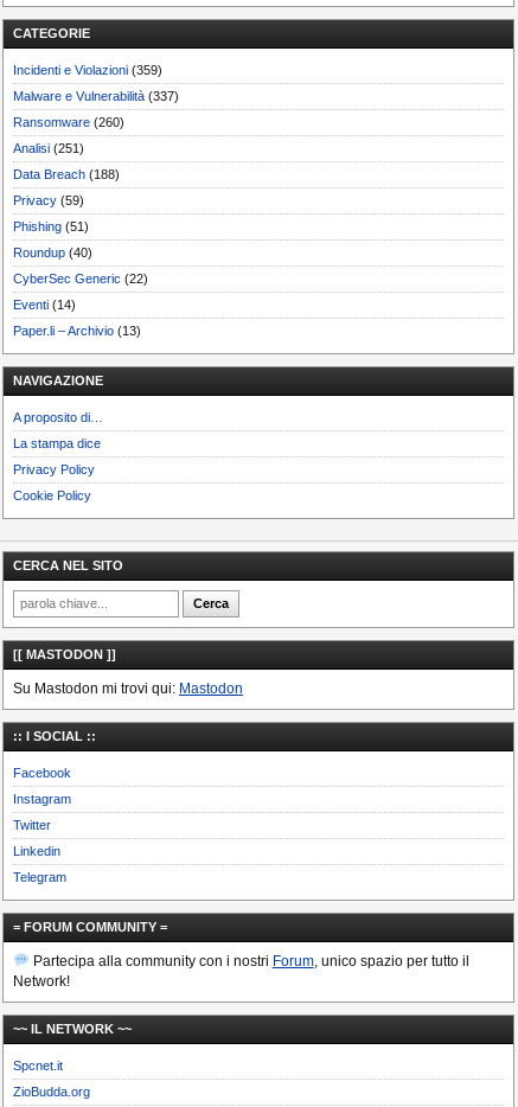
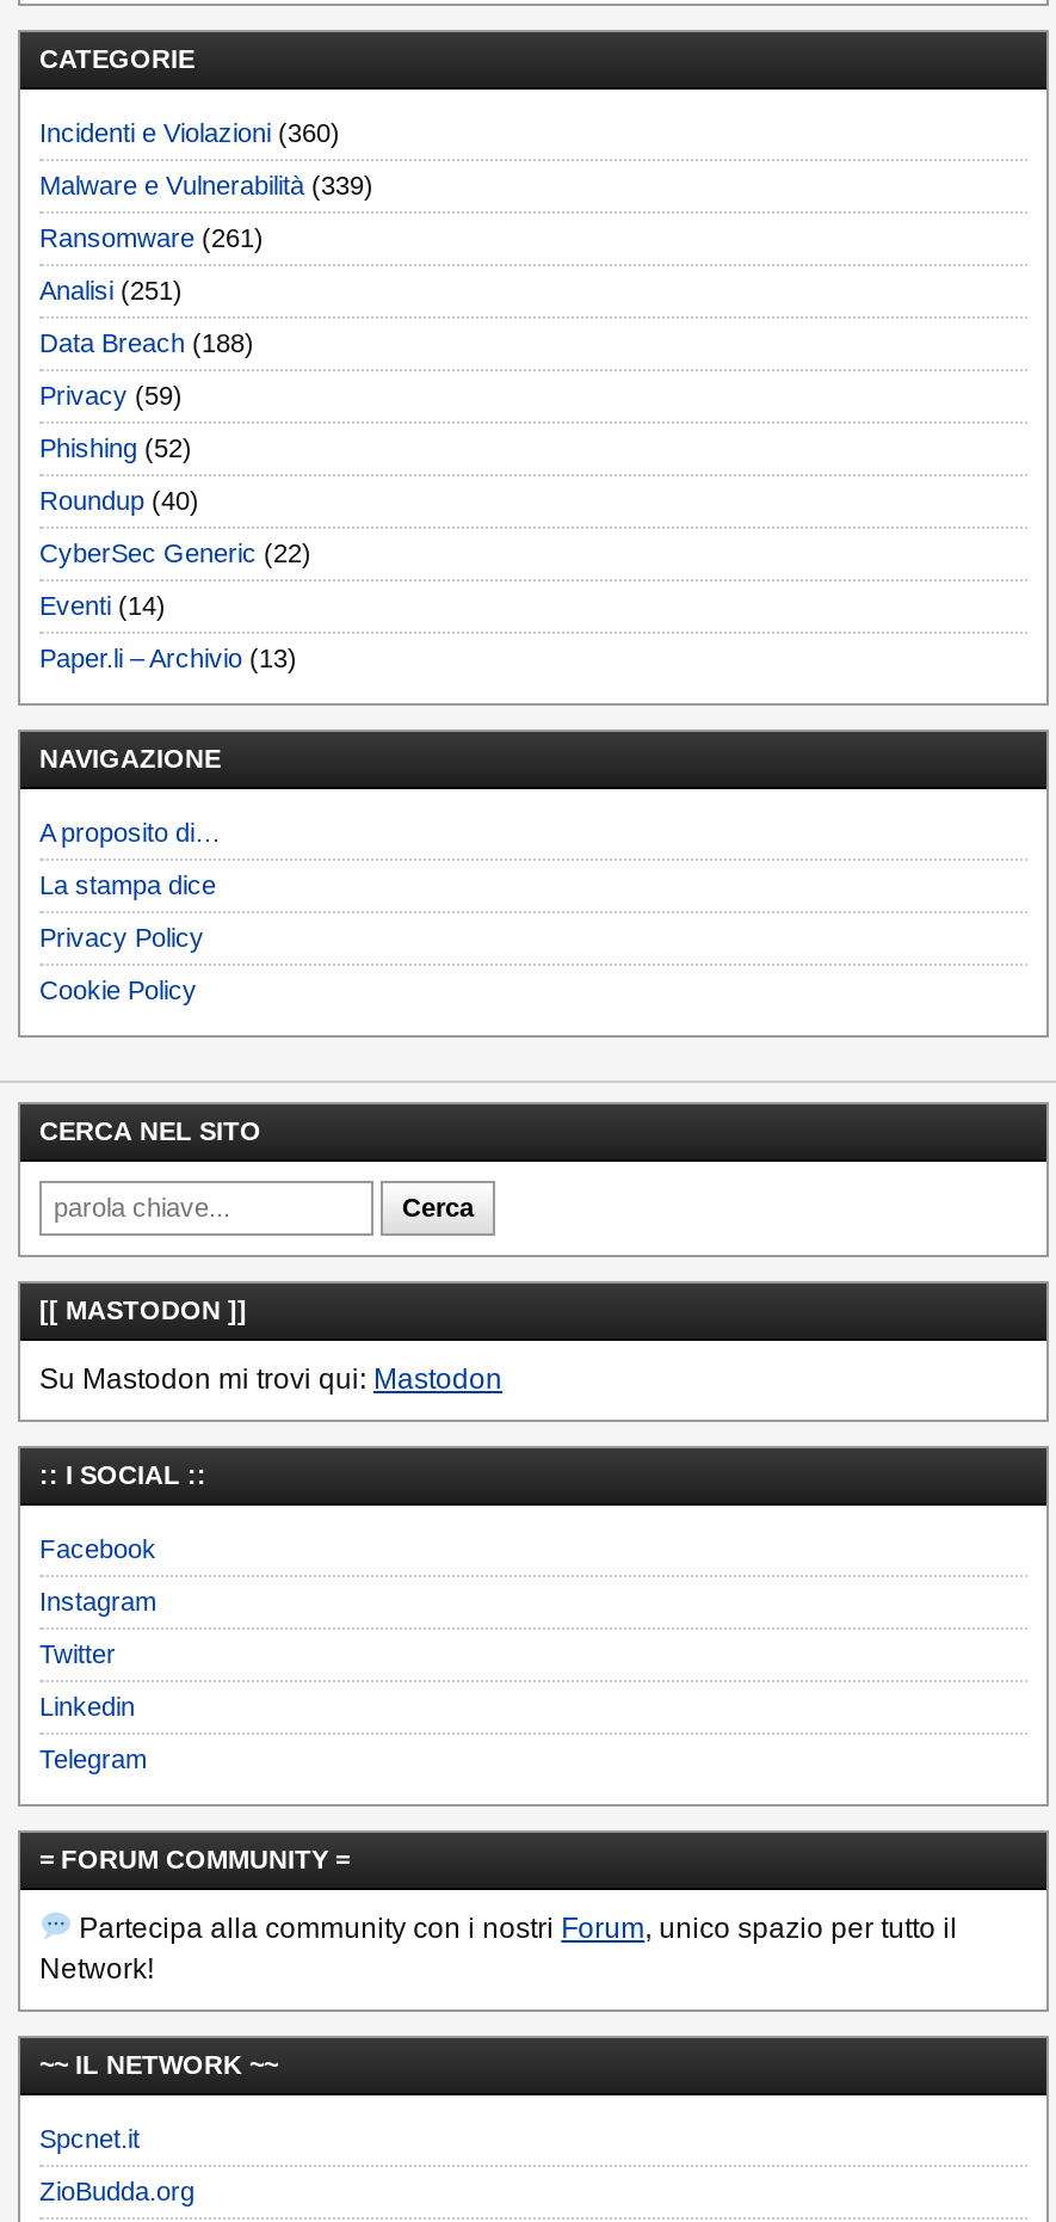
- Incidenti e Violazioni (359)
+ Incidenti e Violazioni (360)

- Malware e Vulnerabilità (337)
+ Malware e Vulnerabilità (339)

- Ransomware (260)
+ Ransomware (261)

- Phishing (51)
+ Phishing (52)
